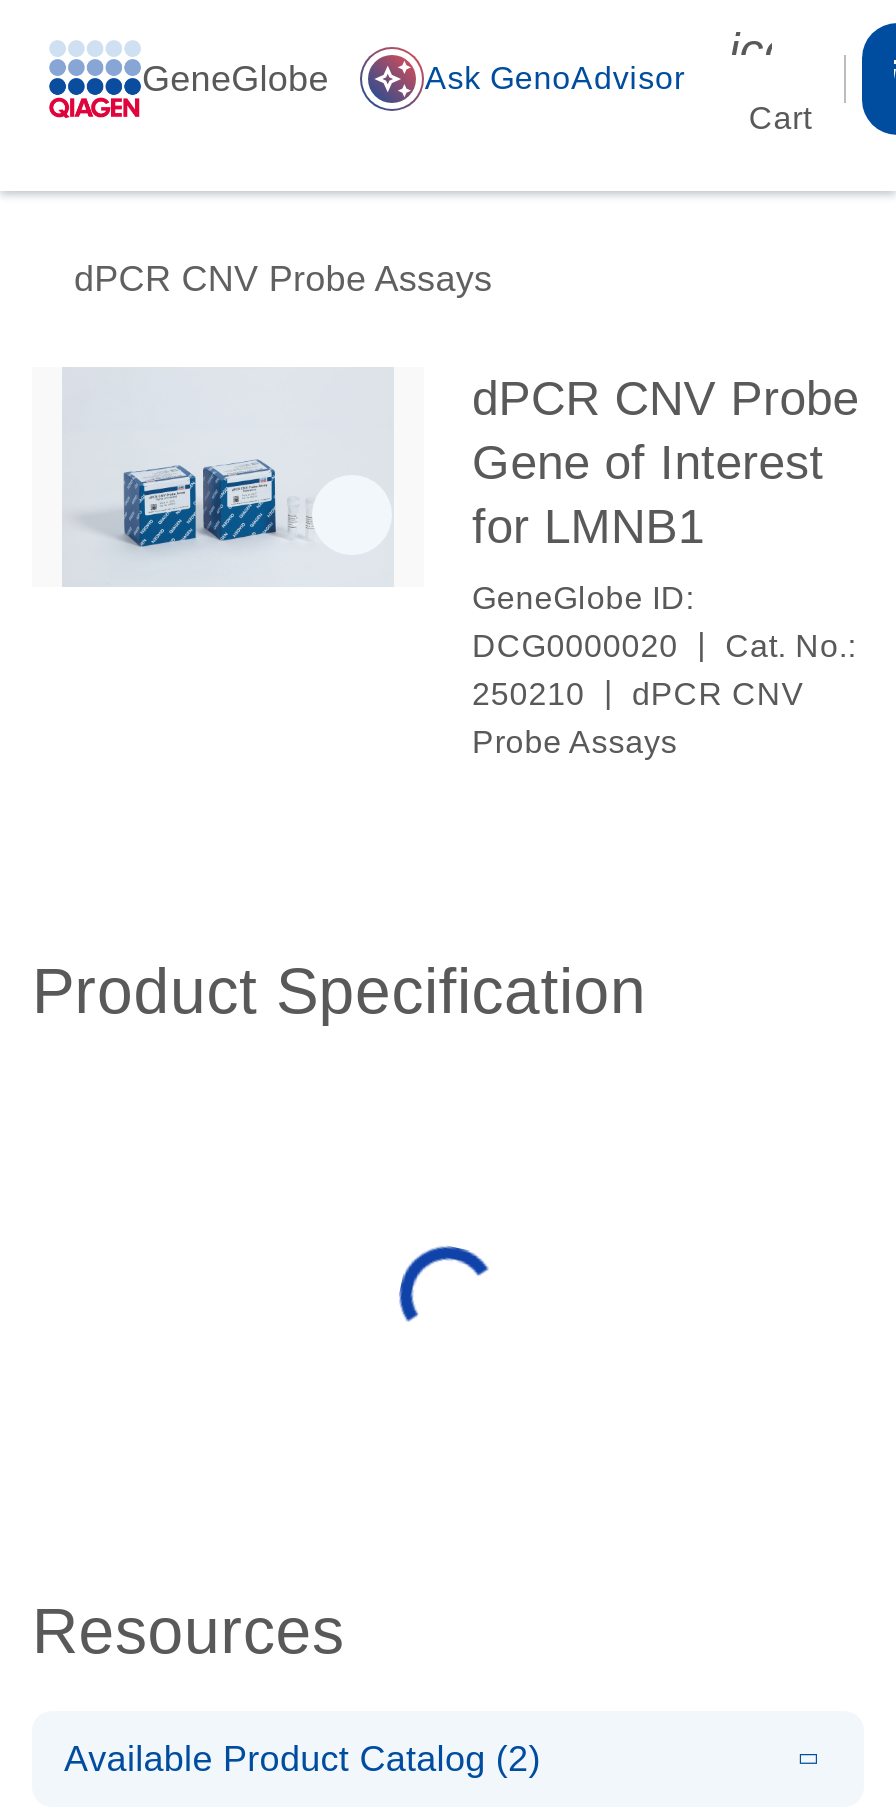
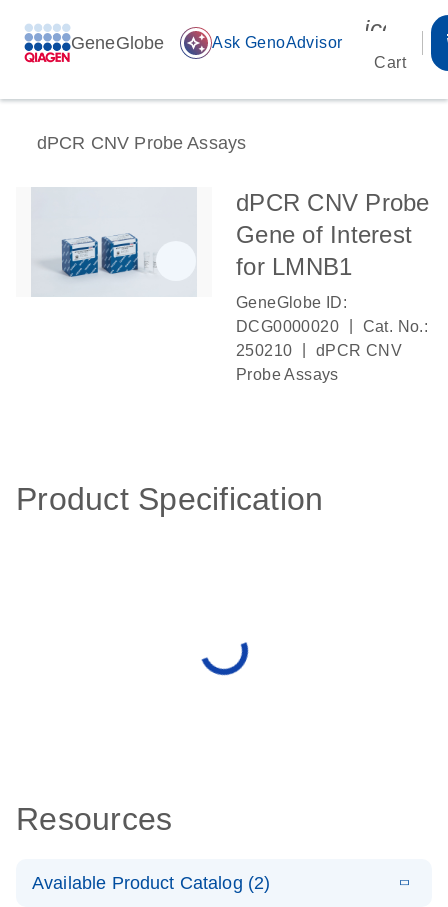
- [image]
+ [image]
